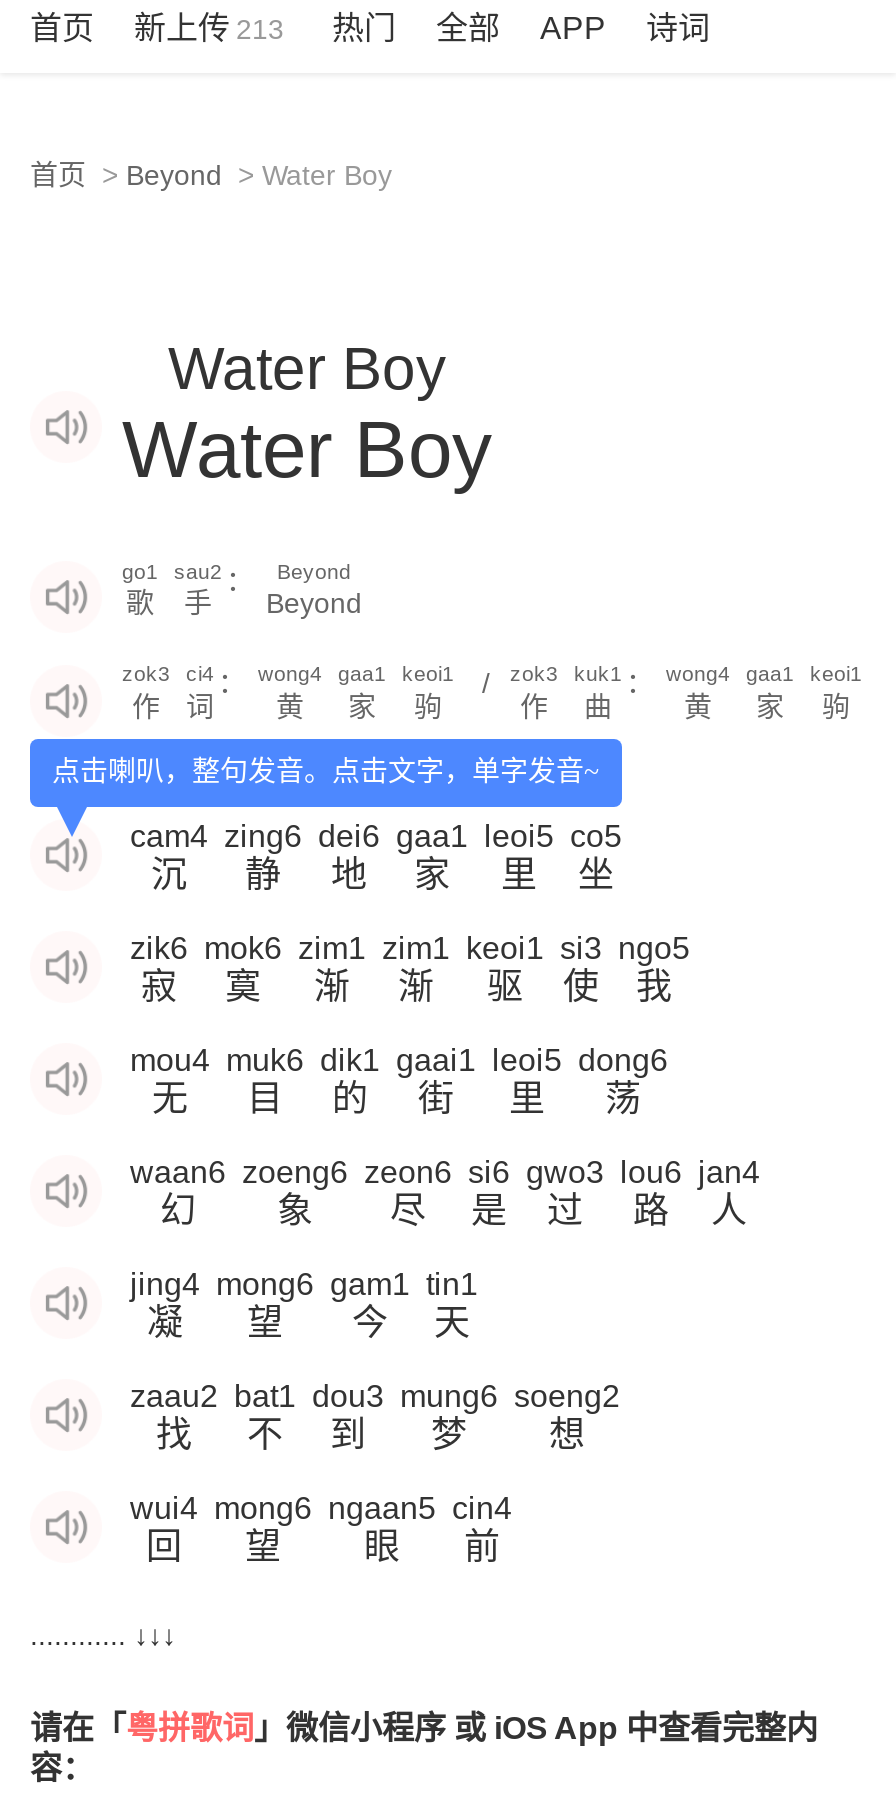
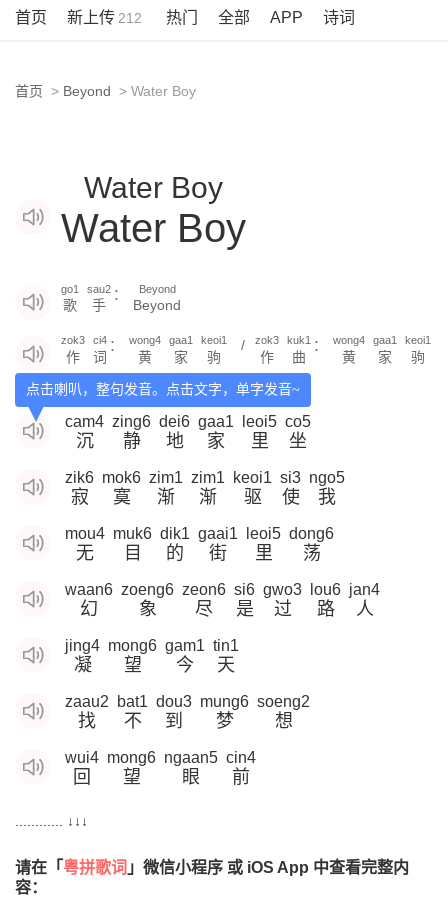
- 首页 新上传 213 热门 全部 APP 诗词
+ 首页 新上传 212 热门 全部 APP 诗词
